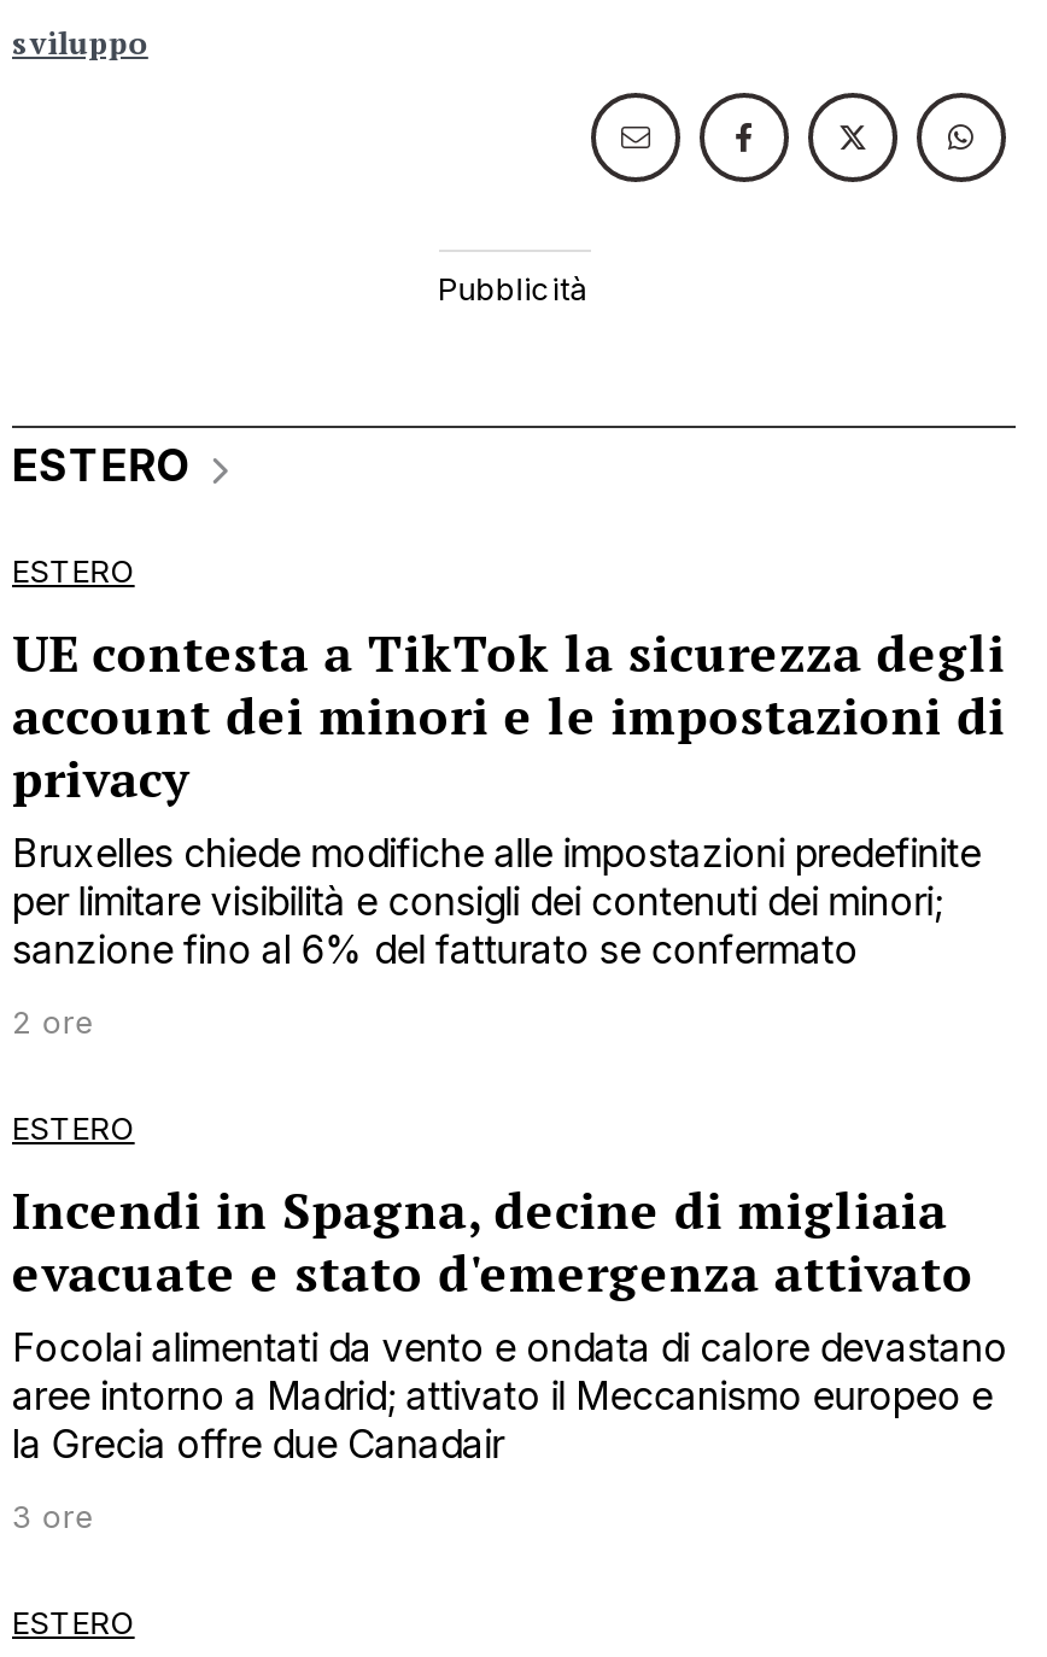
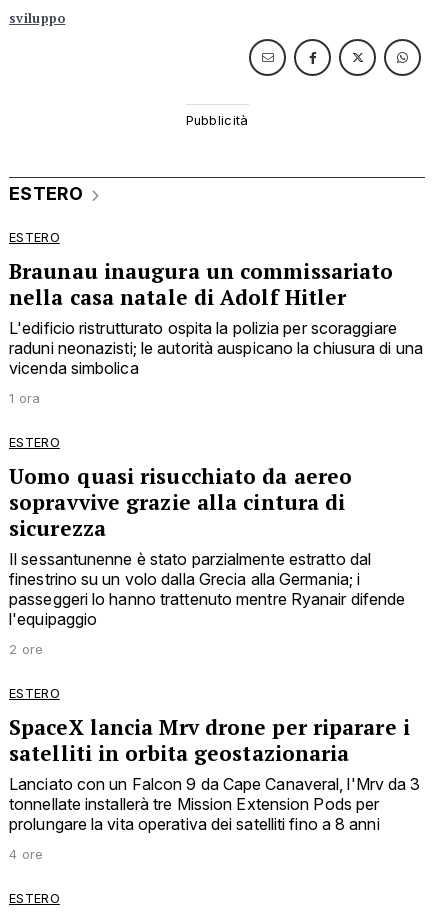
- UE contesta a TikTok la sicurezza degli
- account dei minori e le impostazioni di
- privacy
- Bruxelles chiede modifiche alle impostazioni predefinite
- per limitare visibilità e consigli dei contenuti dei minori;
- sanzione fino al 6% del fatturato se confermato
+ Braunau inaugura un commissariato
+ nella casa natale di Adolf Hitler
+ L'edificio ristrutturato ospita la polizia per scoraggiare
+ raduni neonazisti; le autorità auspicano la chiusura di una
+ vicenda simbolica
+ 1 ora
+ ESTERO
+ Uomo quasi risucchiato da aereo
+ sopravvive grazie alla cintura di
+ sicurezza
+ Il sessantunenne è stato parzialmente estratto dal
+ finestrino su un volo dalla Grecia alla Germania; i
+ passeggeri lo hanno trattenuto mentre Ryanair difende
+ l'equipaggio

- Incendi in Spagna, decine di migliaia
- evacuate e stato d'emergenza attivato
- Focolai alimentati da vento e ondata di calore devastano
- aree intorno a Madrid; attivato il Meccanismo europeo e
- la Grecia offre due Canadair
+ SpaceX lancia Mrv drone per riparare i
+ satelliti in orbita geostazionaria
+ Lanciato con un Falcon 9 da Cape Canaveral, l'Mrv da 3
+ tonnellate installerà tre Mission Extension Pods per
+ prolungare la vita operativa dei satelliti fino a 8 anni

- 3 ore
+ 4 ore
